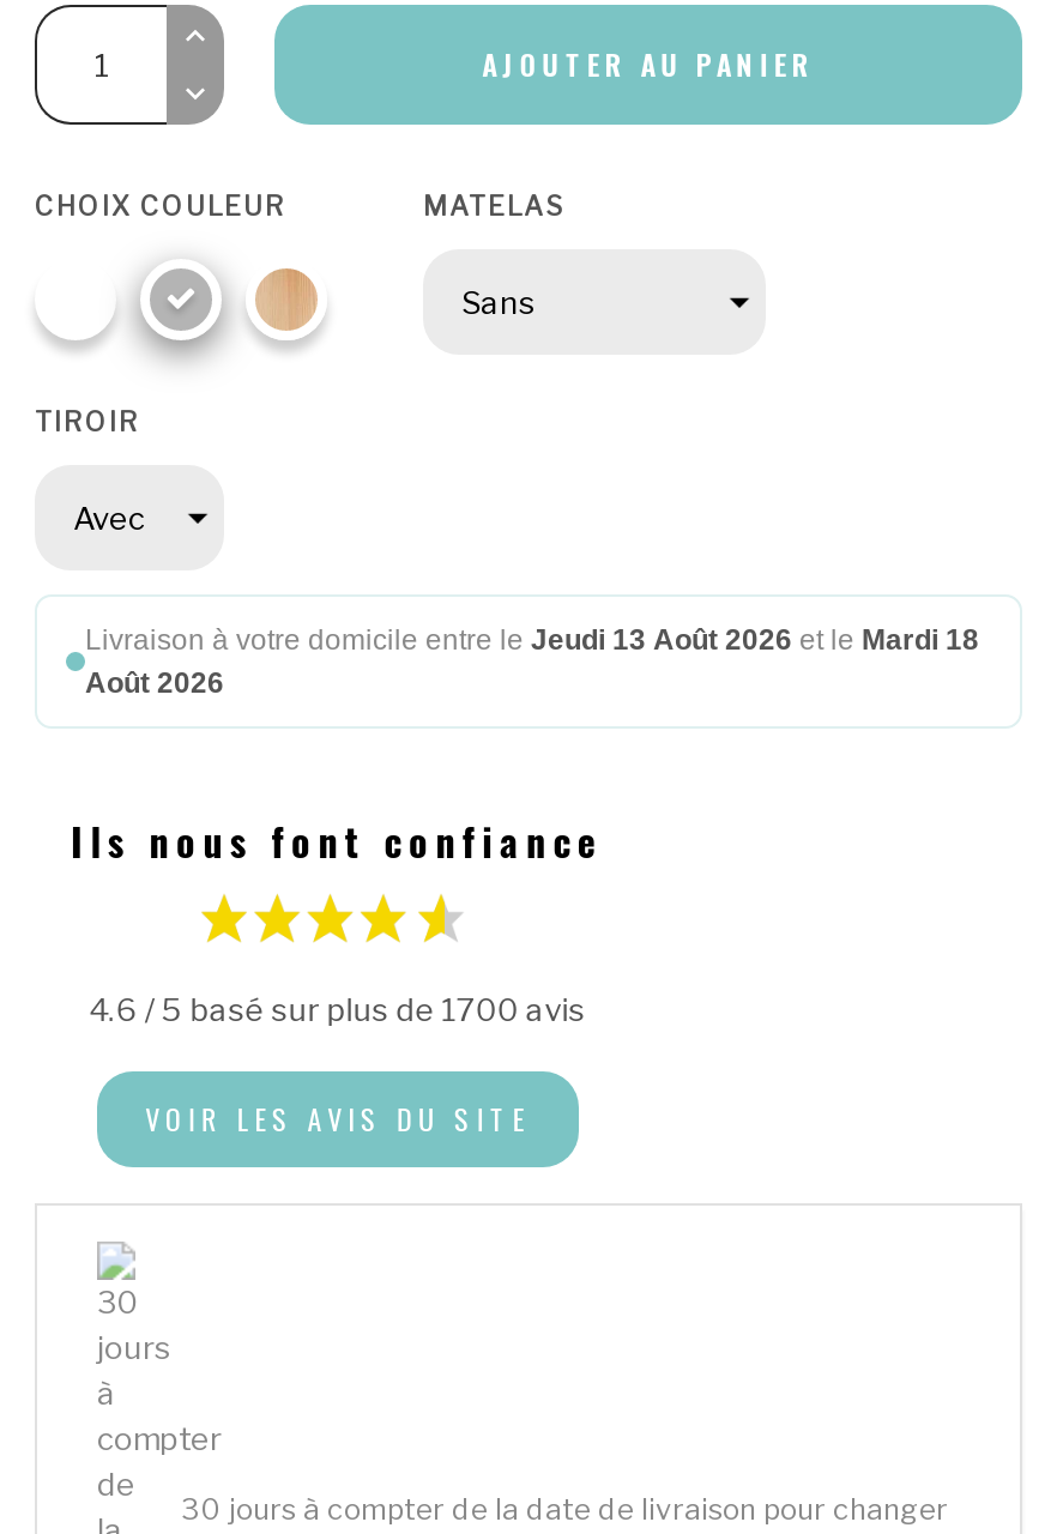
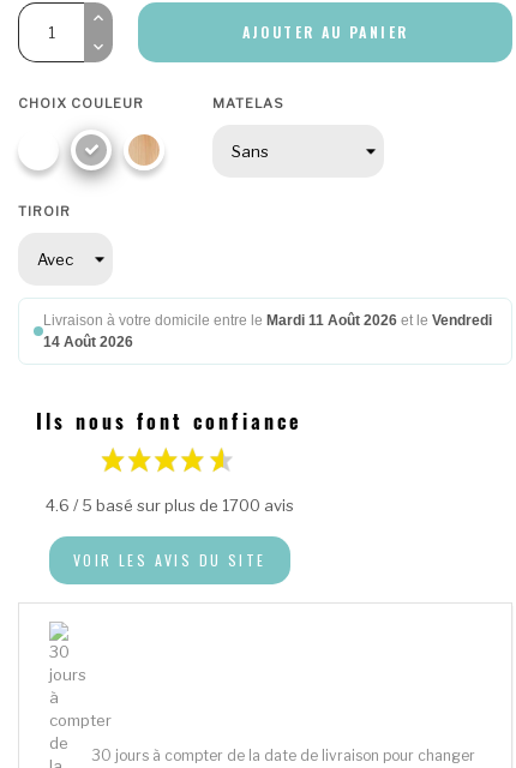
- Livraison à votre domicile entre le Jeudi 13 Août 2026 et le Mardi 18
- Août 2026
+ Livraison à votre domicile entre le Mardi 11 Août 2026 et le Vendredi
+ 14 Août 2026
